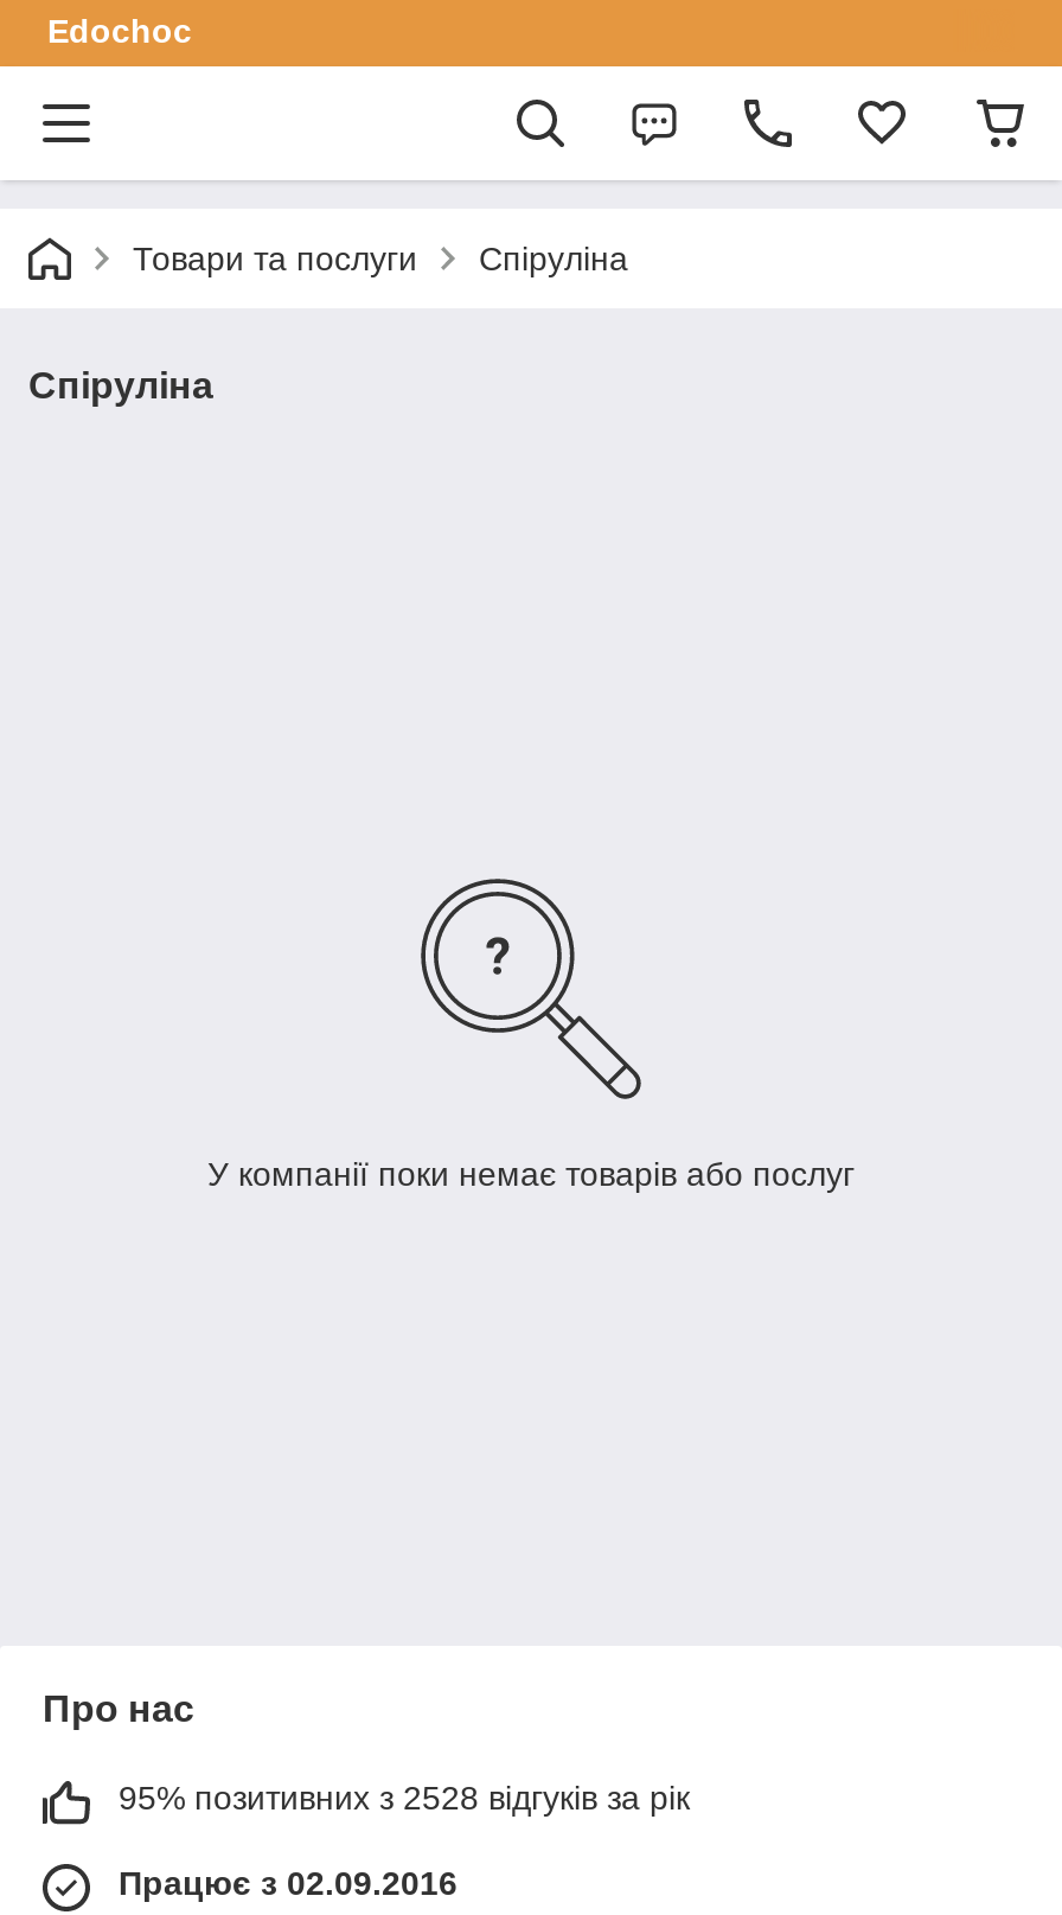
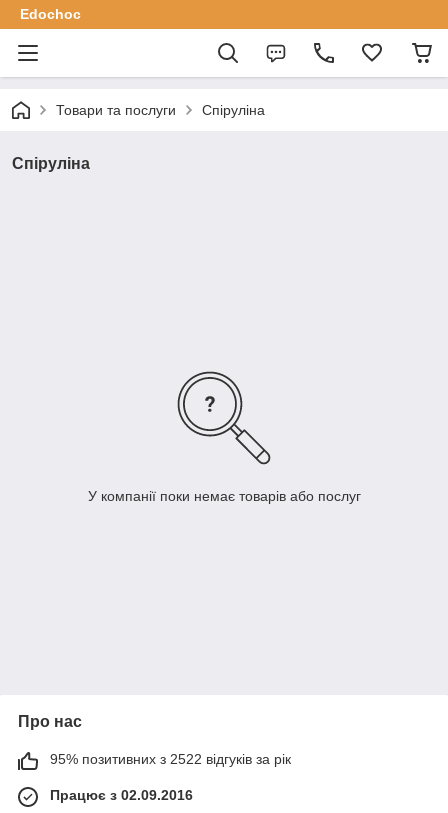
- 95% позитивних з 2528 відгуків за рік
+ 95% позитивних з 2522 відгуків за рік
